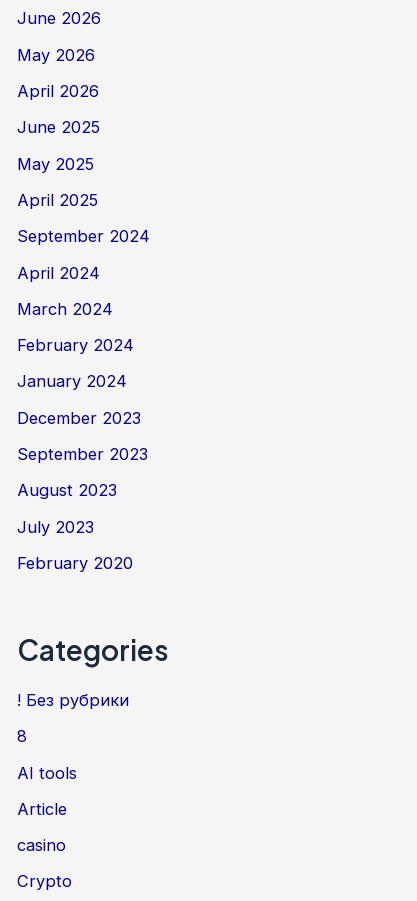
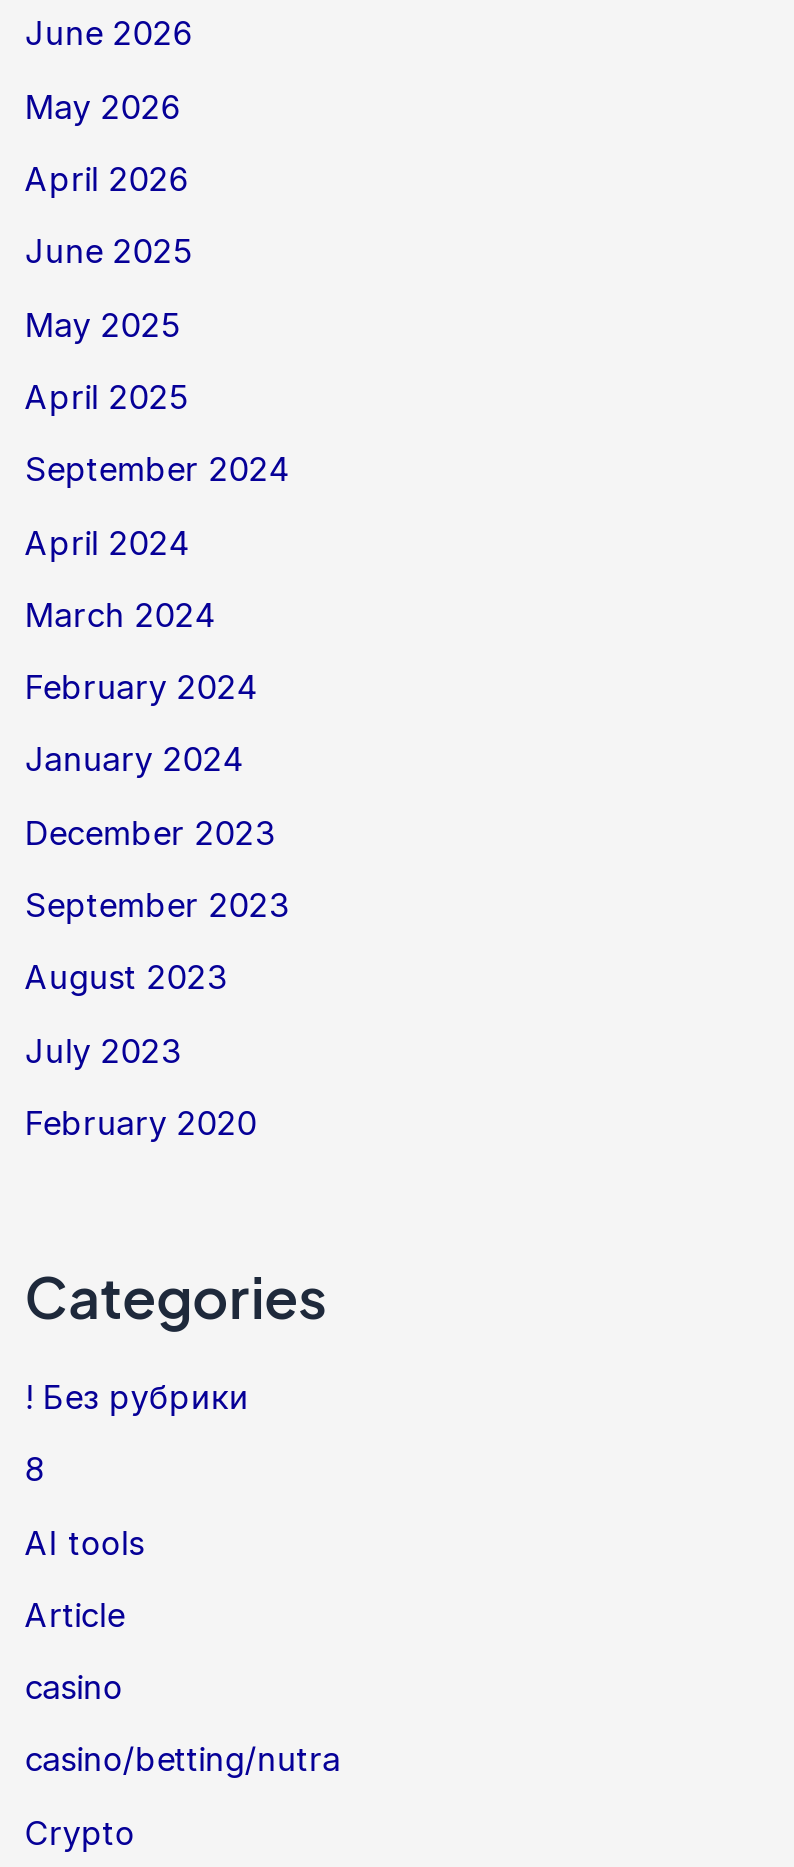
+ casino/betting/nutra
